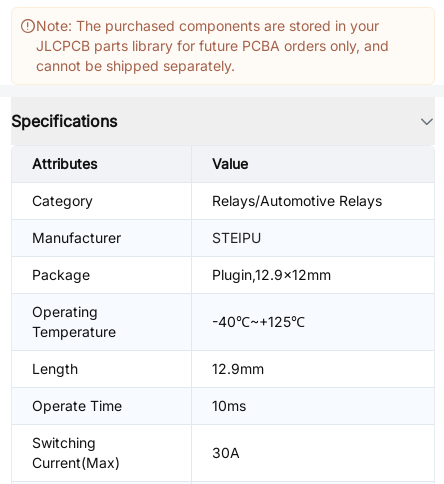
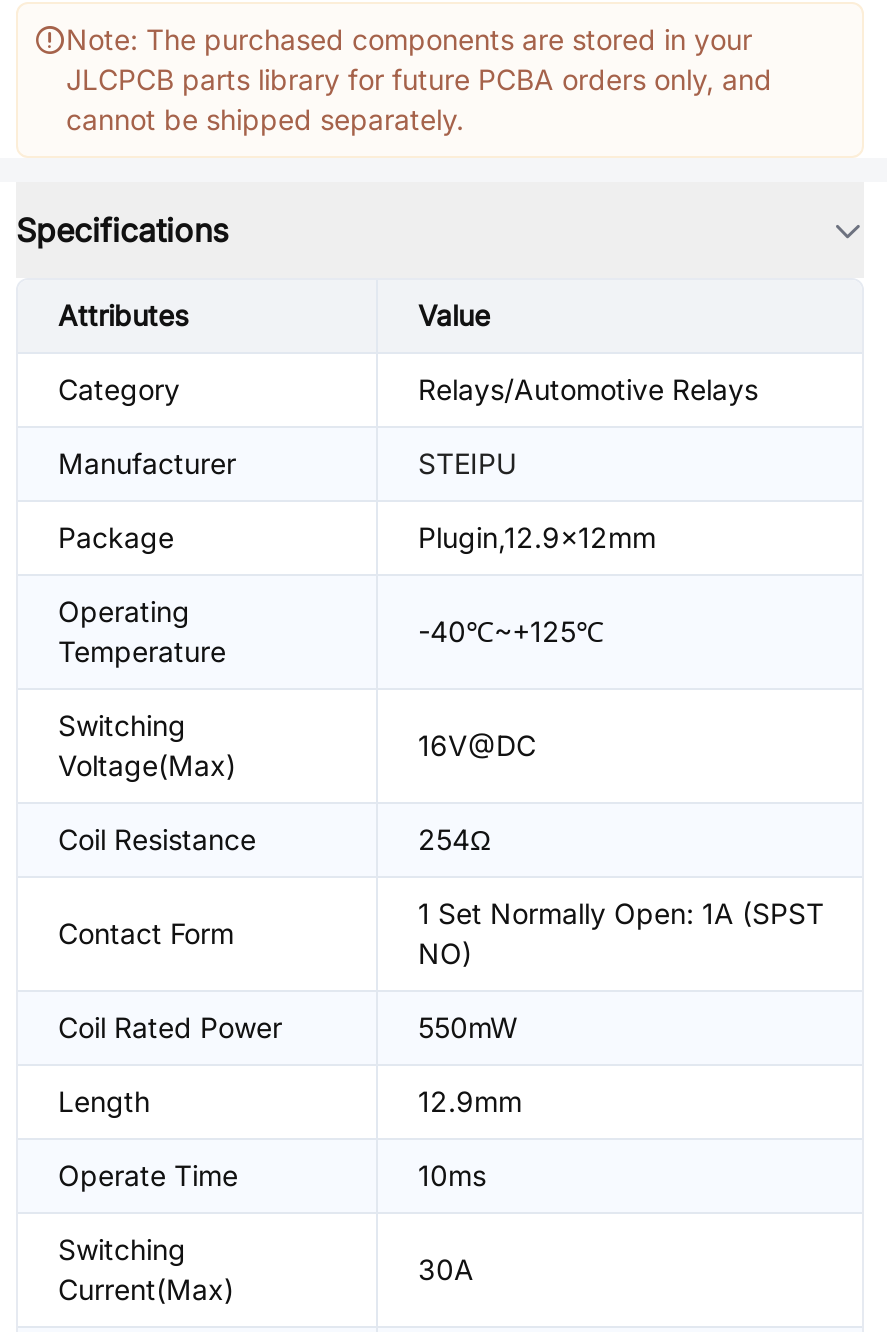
+ Switching
+ Voltage(Max)

+ 16V@DC
+ Coil Resistance
+ 254Ω
+ Contact Form

+ 1 Set Normally Open: 1A (SPST
+ NO)
+ Coil Rated Power
+ 550mW
